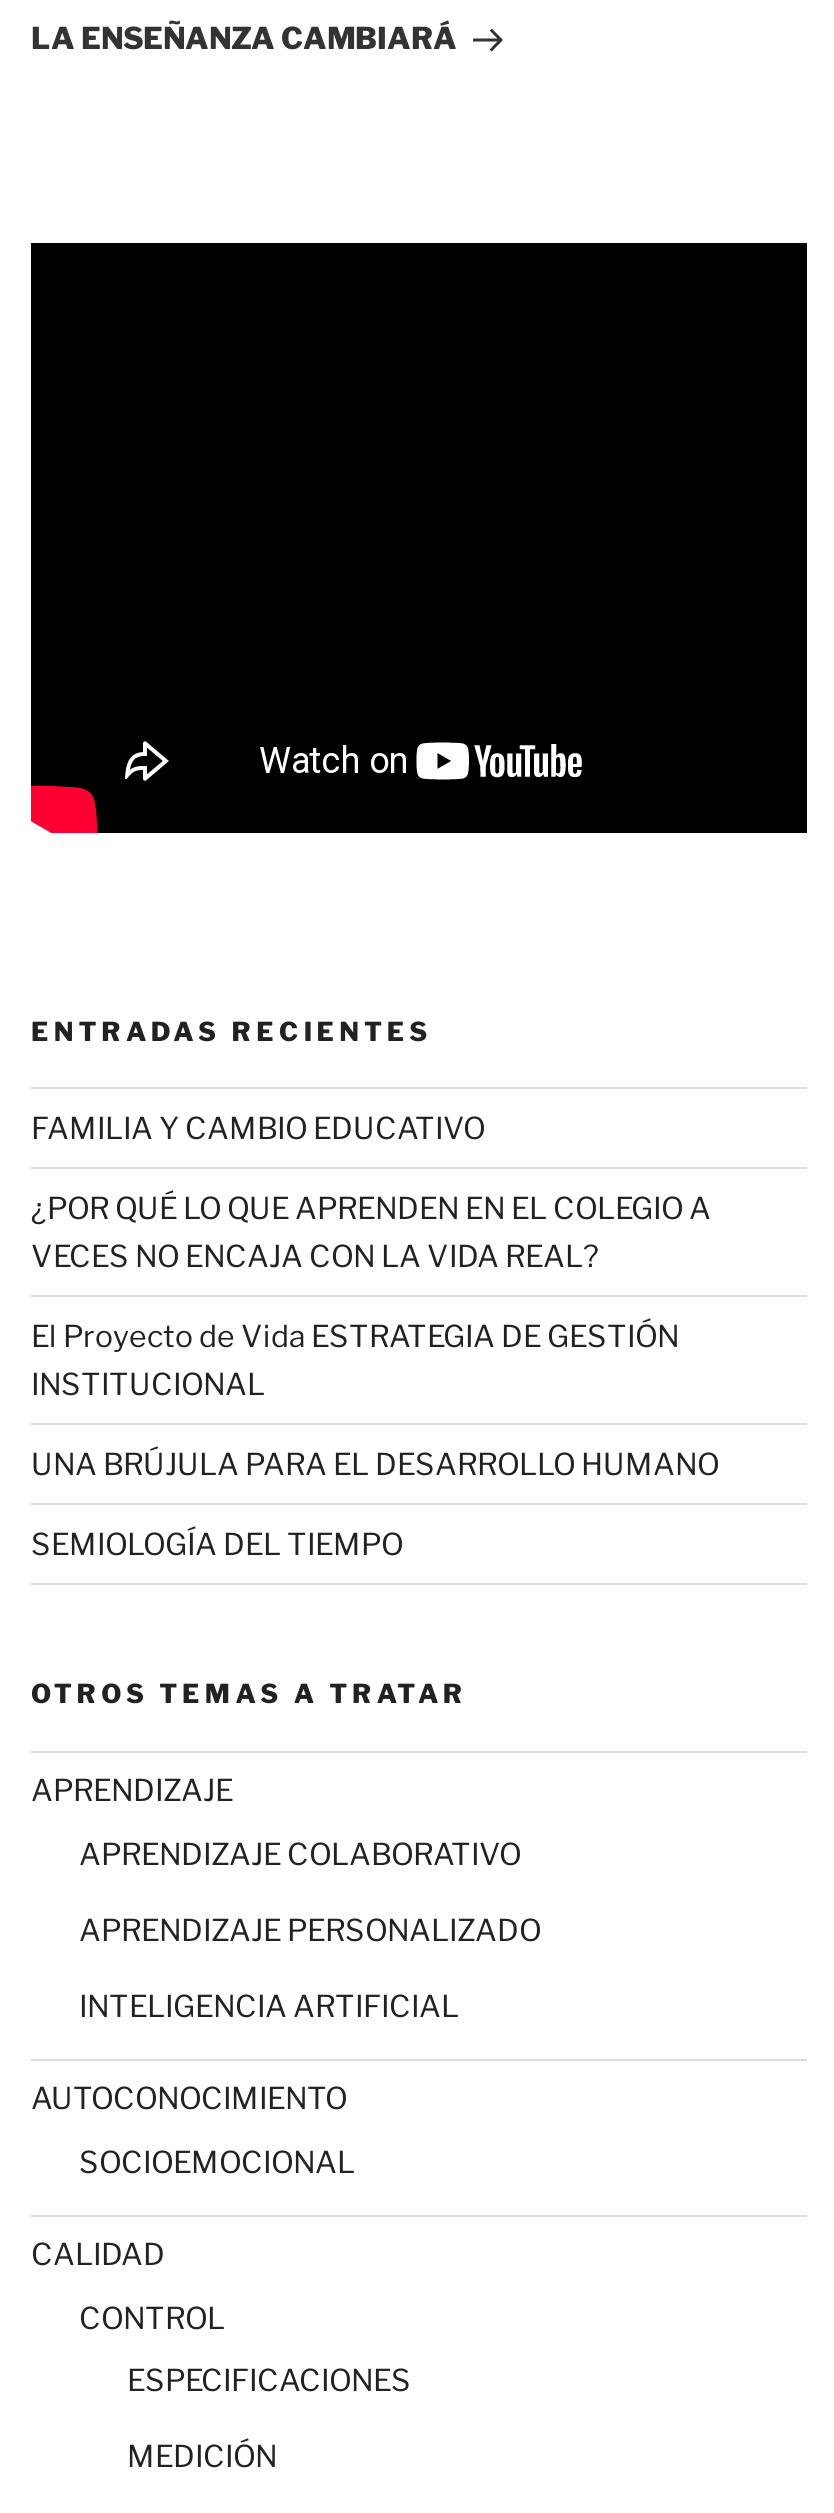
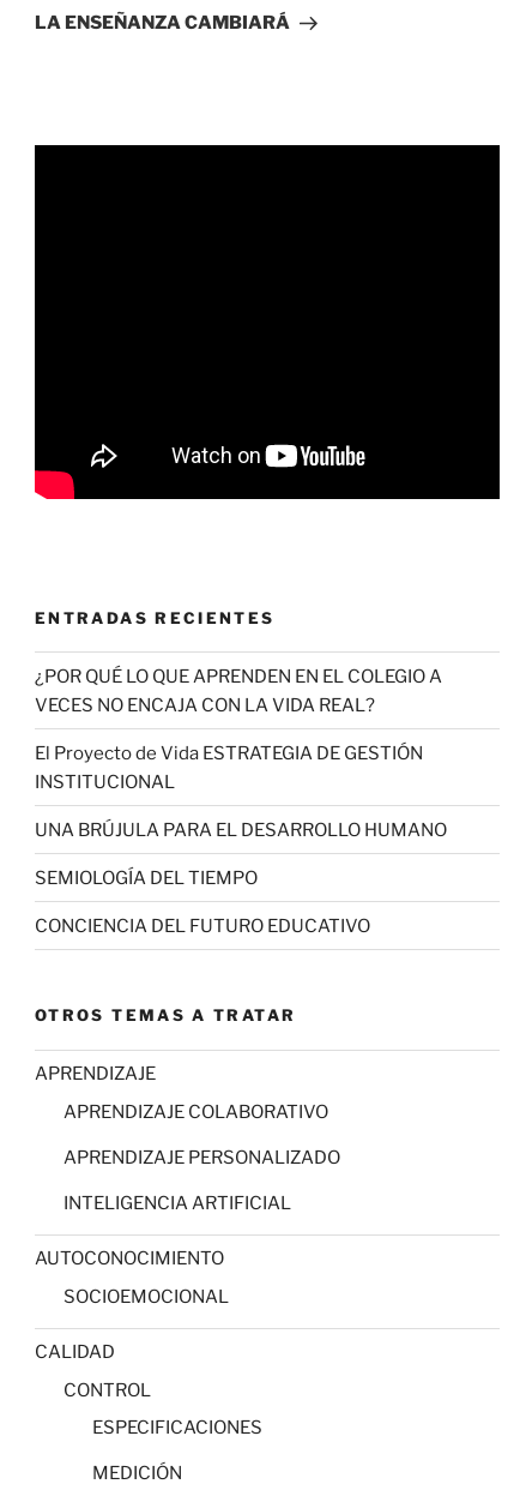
- FAMILIA Y CAMBIO EDUCATIVO

moved up: ¿POR QUÉ LO QUE APRENDEN EN EL COLEGIO A | VECES NO ENCAJA CON LA VIDA REAL? | El Proyecto de Vida ESTRATEGIA DE GESTIÓN | INSTITUCIONAL | UNA BRÚJULA PARA EL DESARROLLO HUMANO | SEMIOLOGÍA DEL TIEMPO

+ CONCIENCIA DEL FUTURO EDUCATIVO
